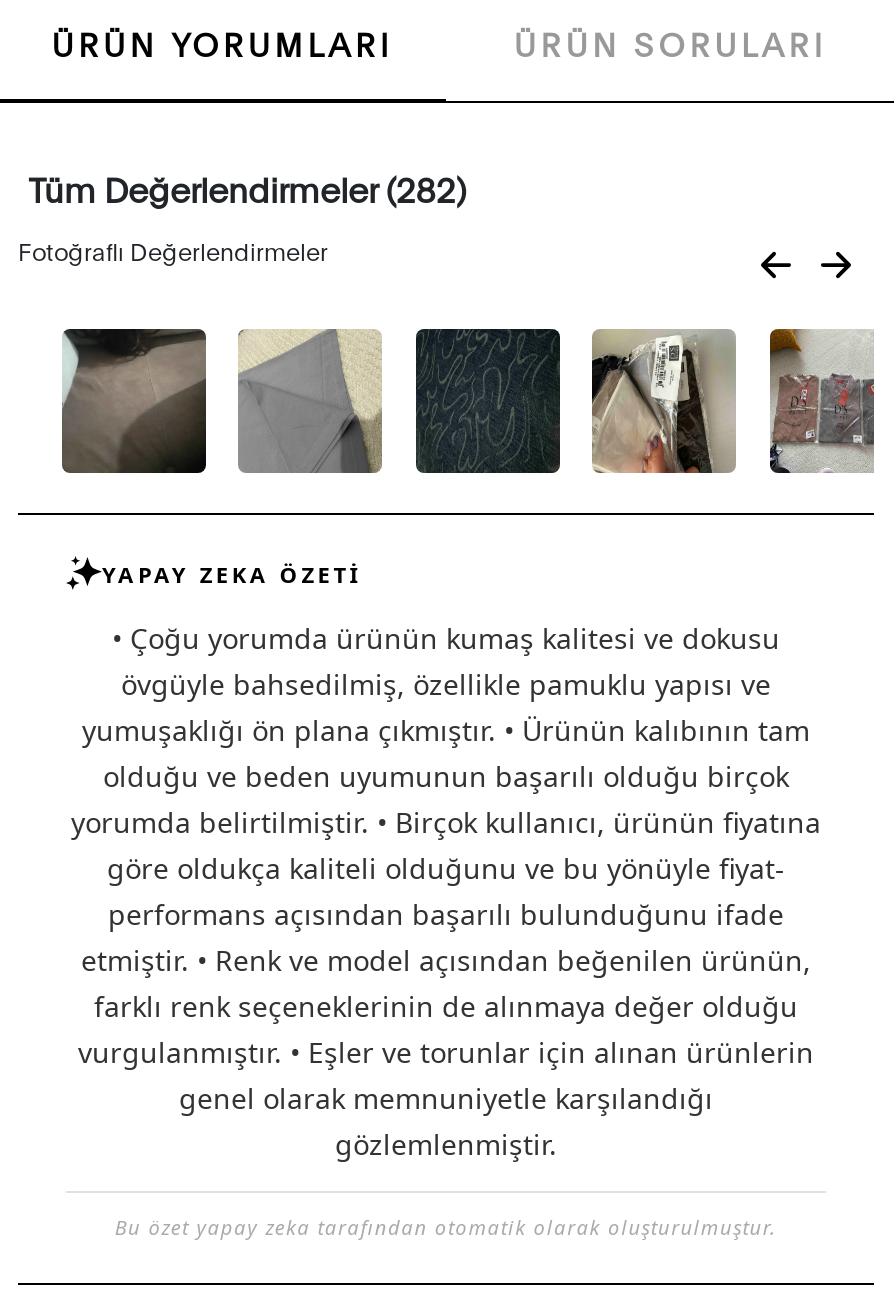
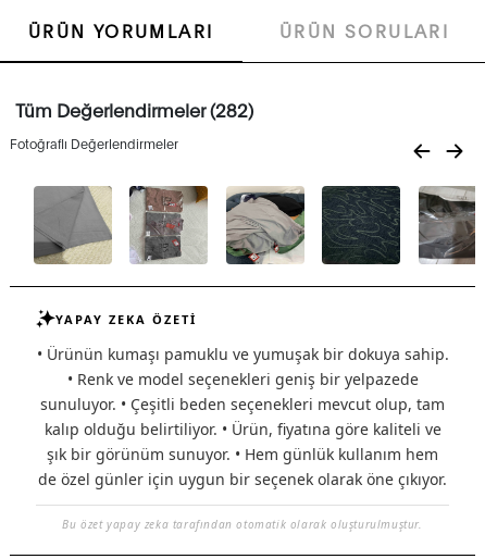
- [image]
+ [image]

- [image]
+ [image]

- [image]
+ [image]

- [image]
+ [image]

- [image]
+ [image]

- • Çoğu yorumda ürünün kumaş kalitesi ve dokusu
- övgüyle bahsedilmiş, özellikle pamuklu yapısı ve
- yumuşaklığı ön plana çıkmıştır. • Ürünün kalıbının tam
- olduğu ve beden uyumunun başarılı olduğu birçok
- yorumda belirtilmiştir. • Birçok kullanıcı, ürünün fiyatına
- göre oldukça kaliteli olduğunu ve bu yönüyle fiyat-
- performans açısından başarılı bulunduğunu ifade
- etmiştir. • Renk ve model açısından beğenilen ürünün,
- farklı renk seçeneklerinin de alınmaya değer olduğu
- vurgulanmıştır. • Eşler ve torunlar için alınan ürünlerin
- genel olarak memnuniyetle karşılandığı
- gözlemlenmiştir.
+ • Ürünün kumaşı pamuklu ve yumuşak bir dokuya sahip.
+ • Renk ve model seçenekleri geniş bir yelpazede
+ sunuluyor. • Çeşitli beden seçenekleri mevcut olup, tam
+ kalıp olduğu belirtiliyor. • Ürün, fiyatına göre kaliteli ve
+ şık bir görünüm sunuyor. • Hem günlük kullanım hem
+ de özel günler için uygun bir seçenek olarak öne çıkıyor.
